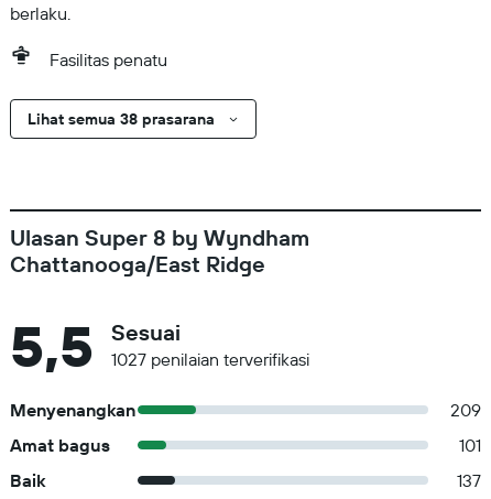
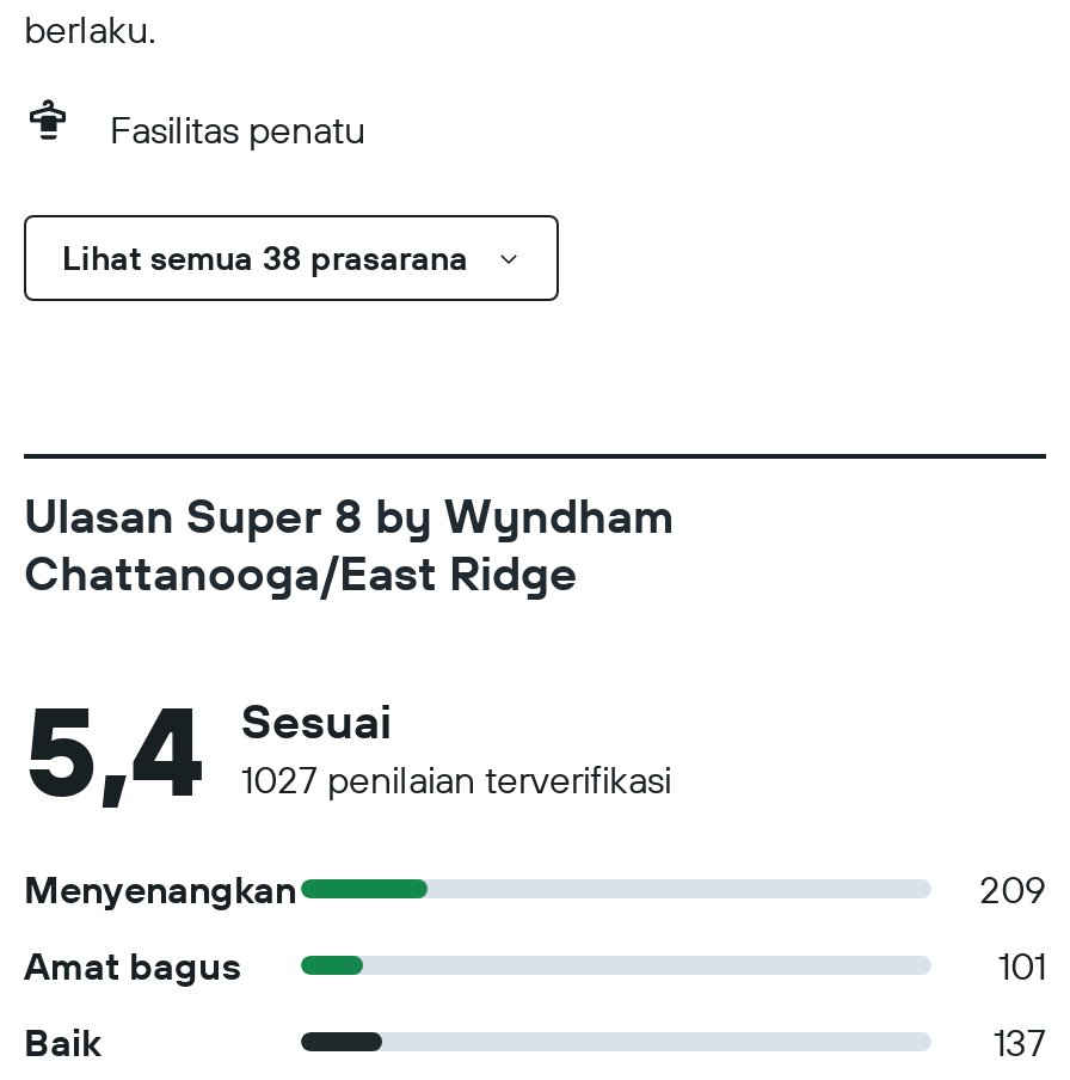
- 5,5 Sesuai 1027 penilaian terverifikasi
+ 5,4 Sesuai 1027 penilaian terverifikasi
